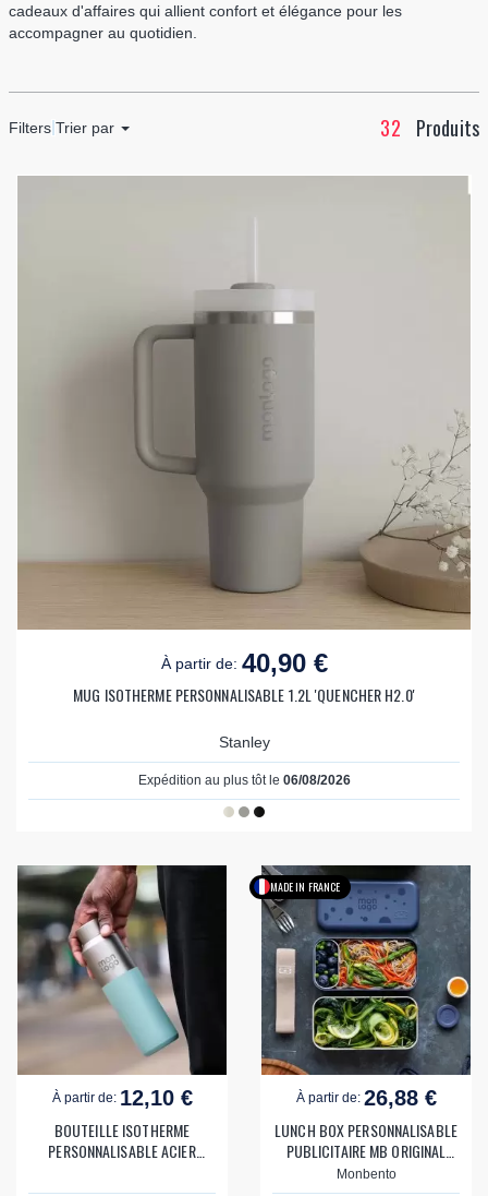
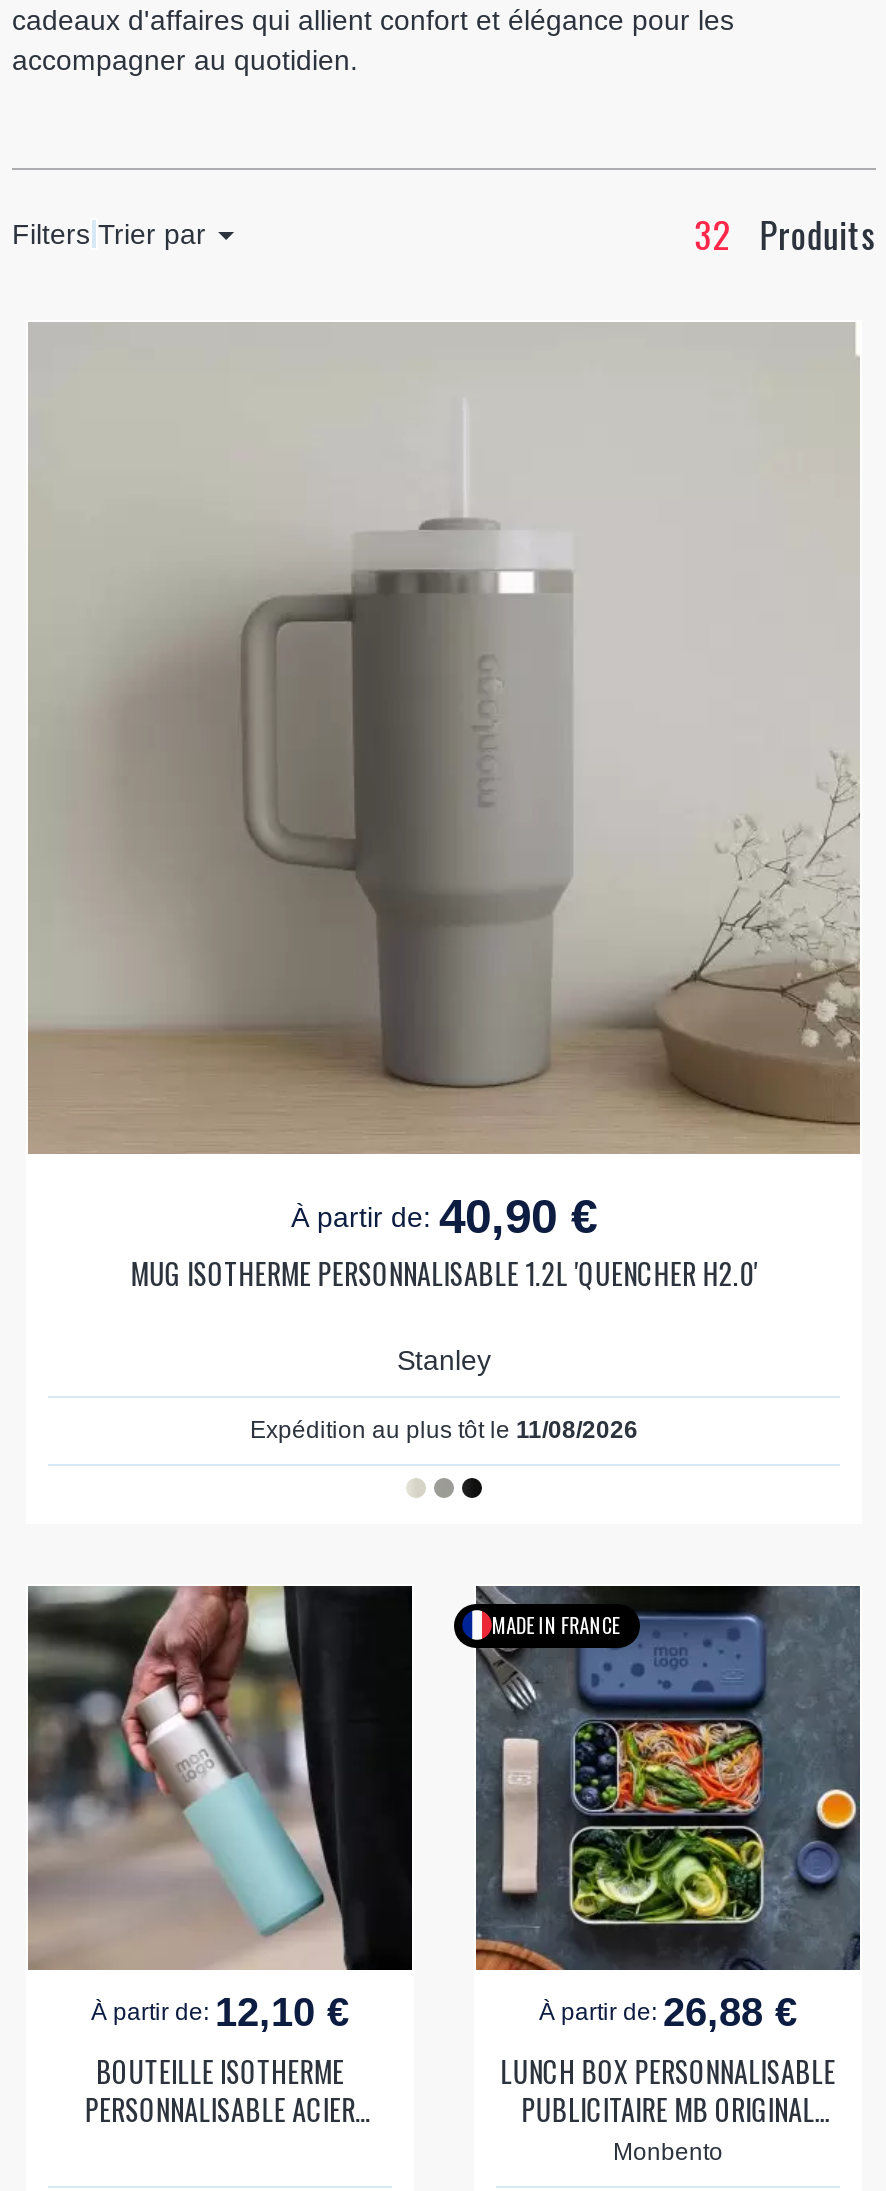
- Expédition au plus tôt le 06/08/2026
+ Expédition au plus tôt le 11/08/2026
